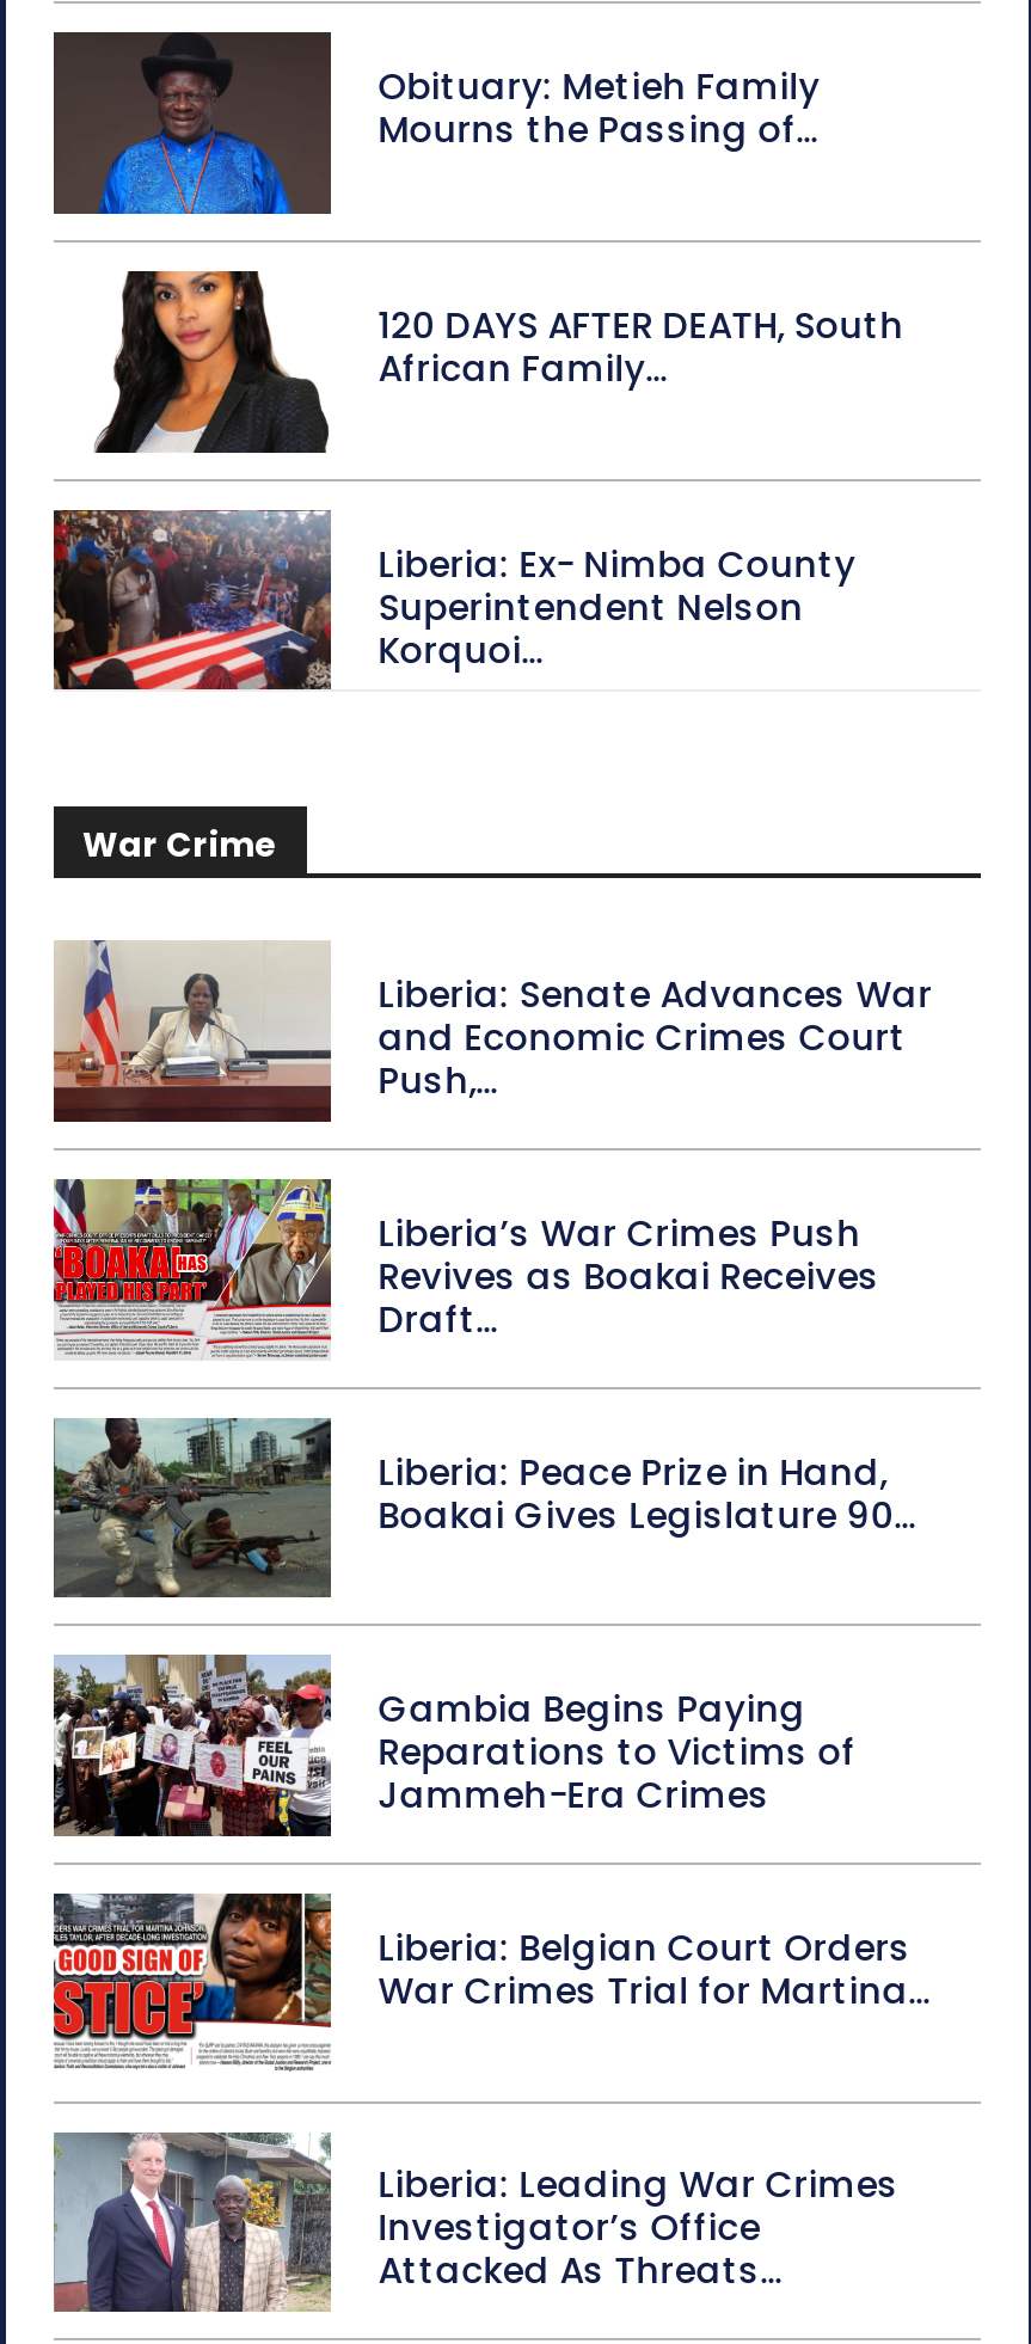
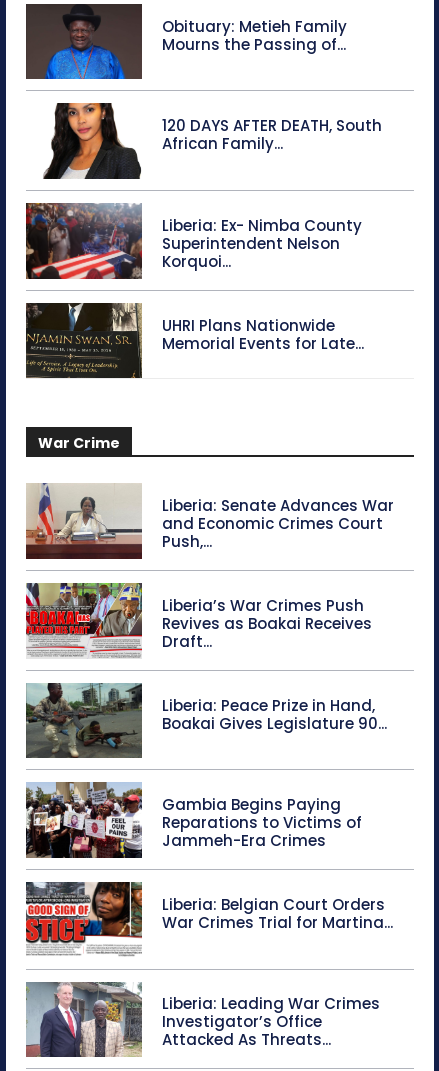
+ [image]
+ UHRI Plans Nationwide
+ Memorial Events for Late...
